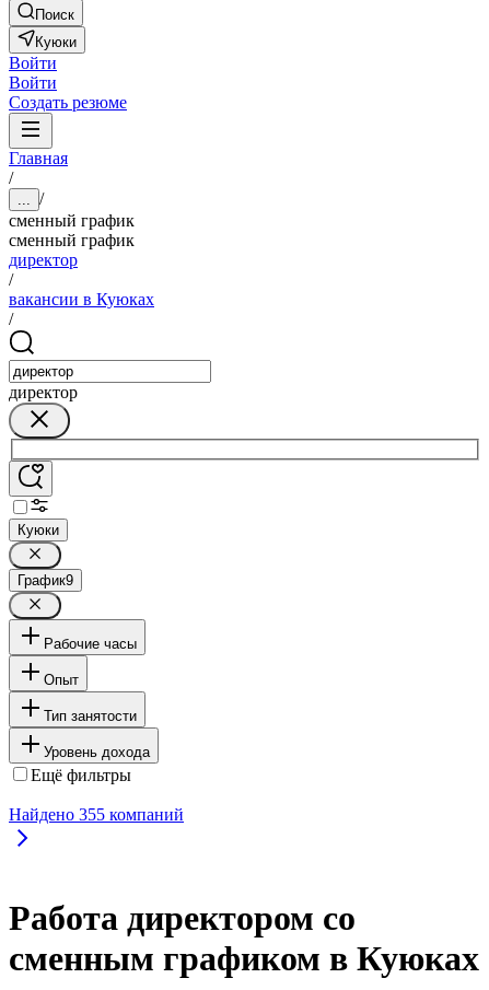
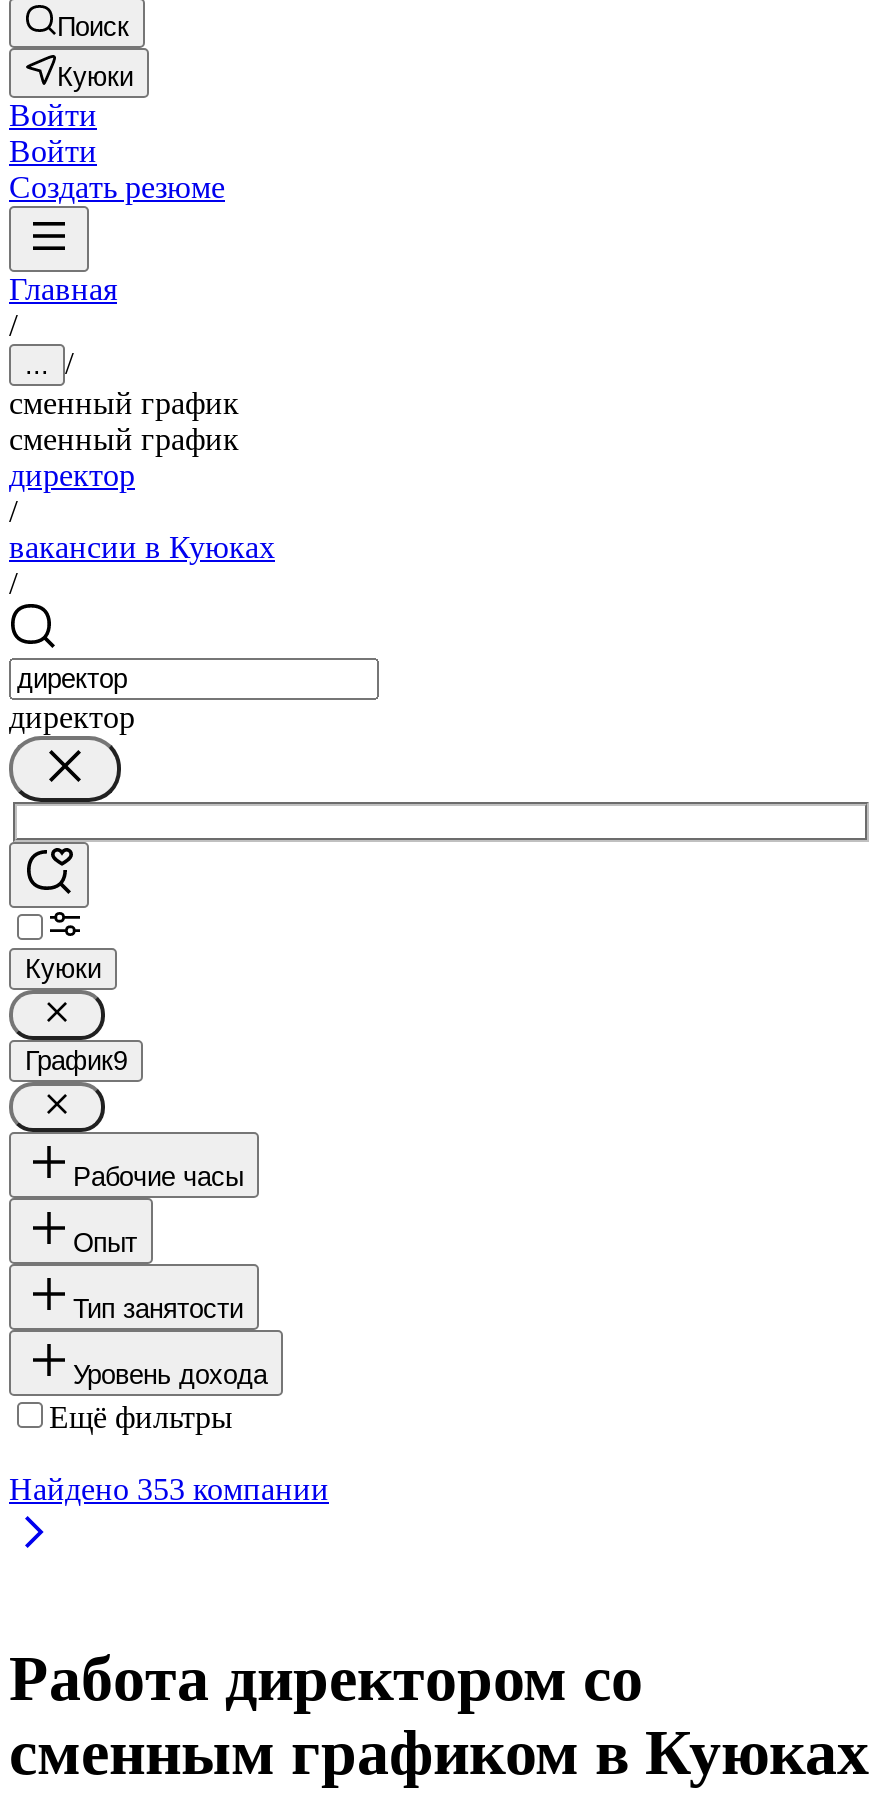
- Найдено 355 компаний
+ Найдено 353 компании
